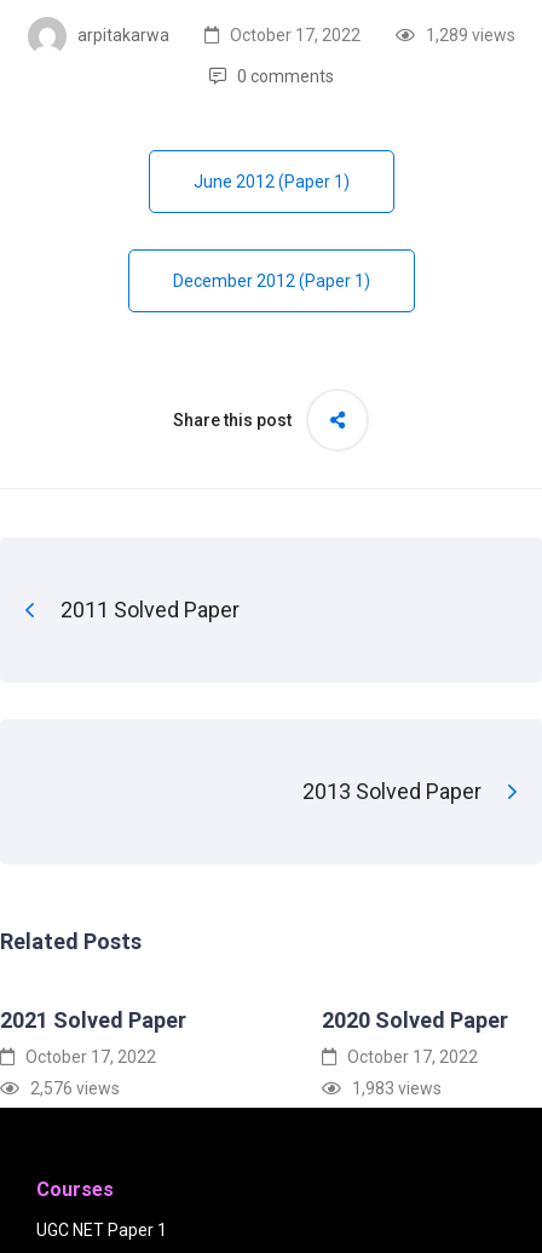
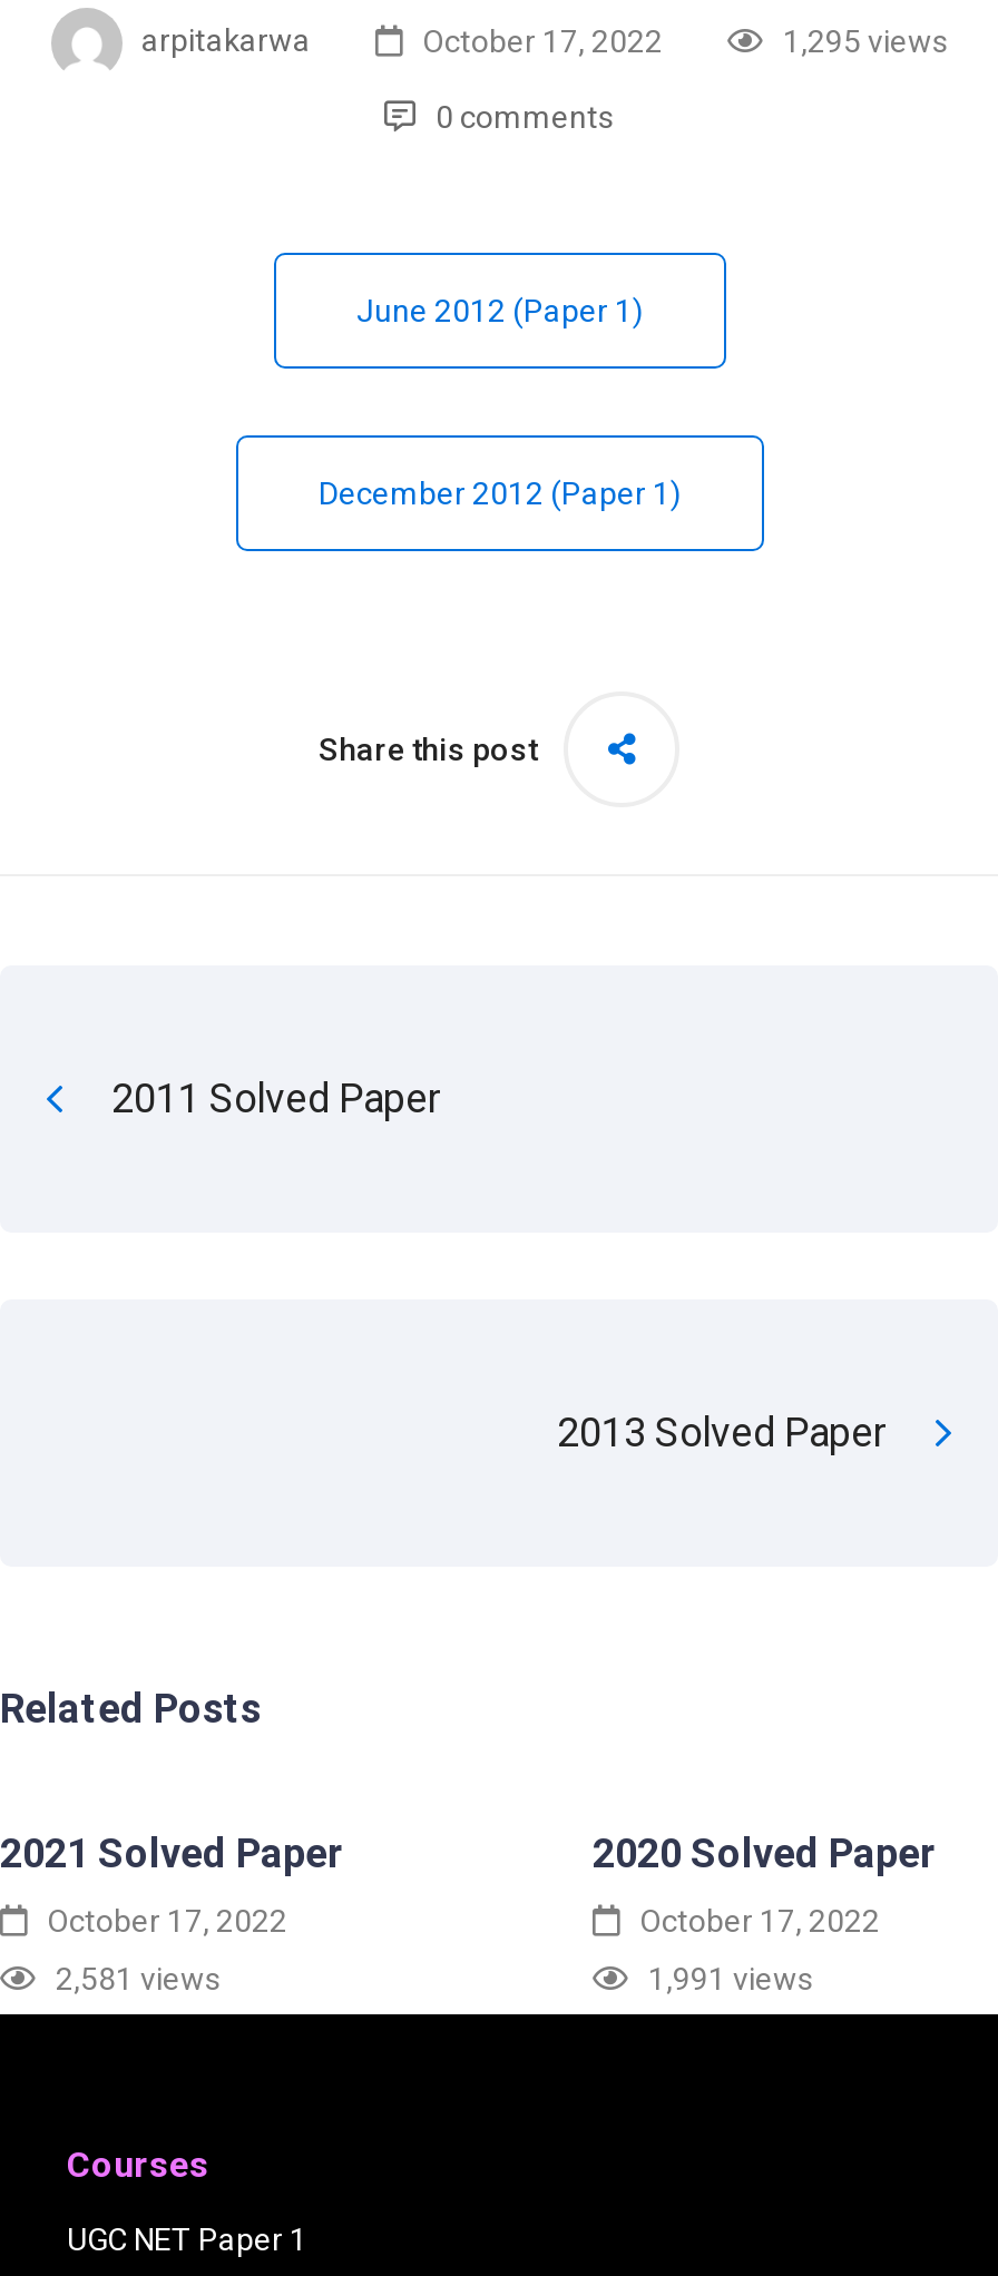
- 1,289 views
+ 1,295 views

- 2,576 views
+ 2,581 views

- 1,983 views
+ 1,991 views
